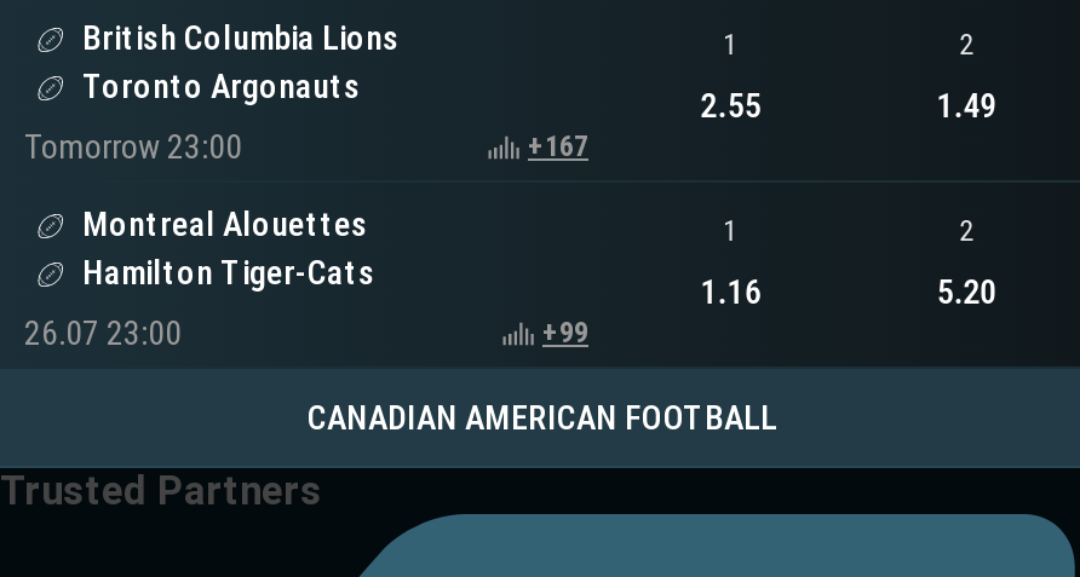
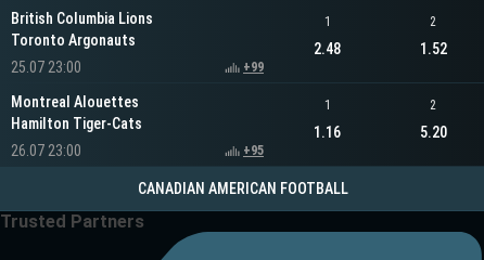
- 2.55
+ 2.48

- 1.49
+ 1.52

- Tomorrow 23:00
- +167
+ 25.07 23:00
+ +99

- +99
+ +95
